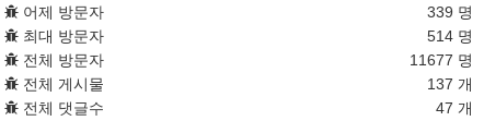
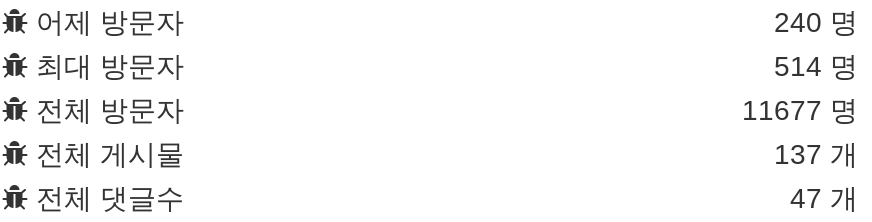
- 339 명
+ 240 명
